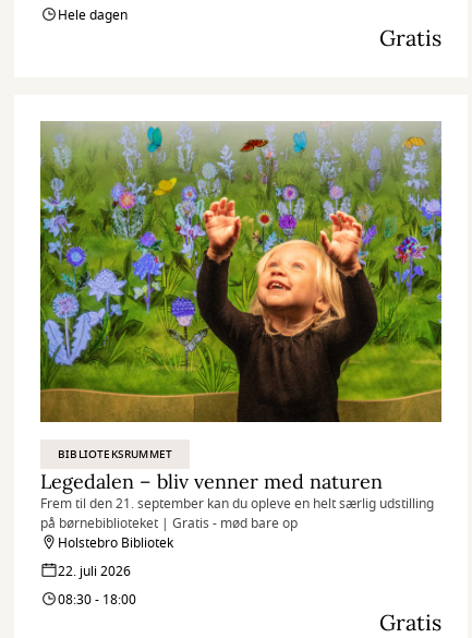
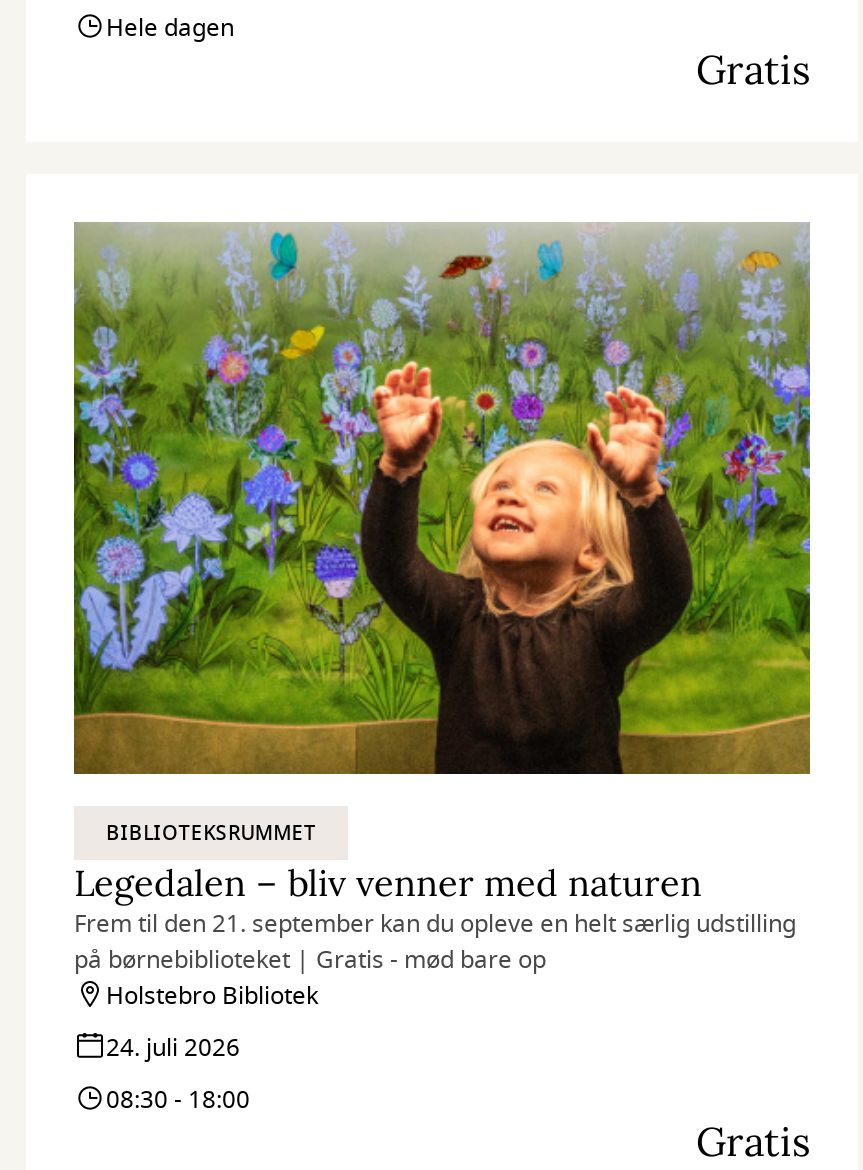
- 22. juli 2026
+ 24. juli 2026
